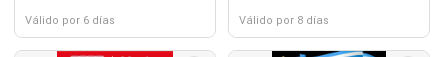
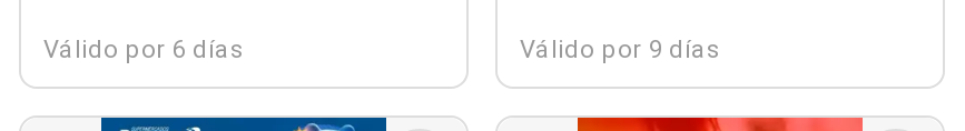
- Válido por 8 días
+ Válido por 9 días
